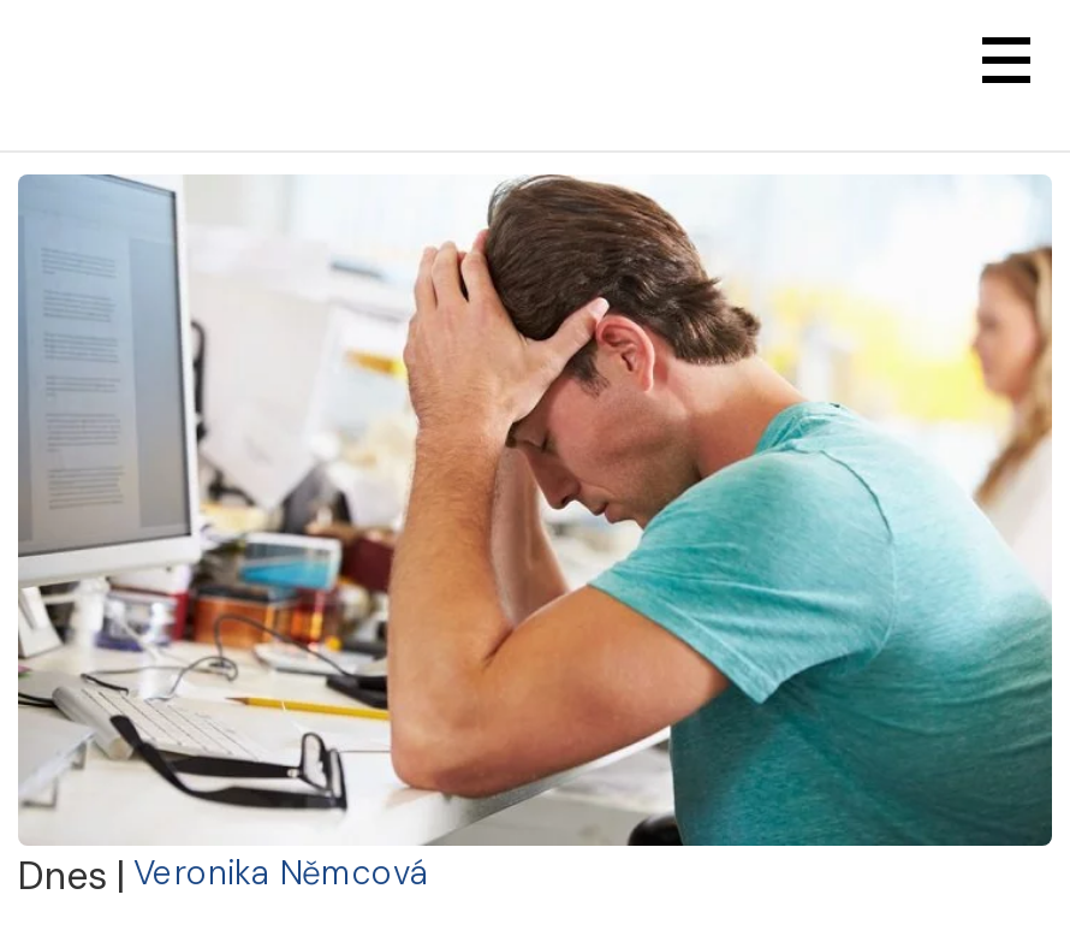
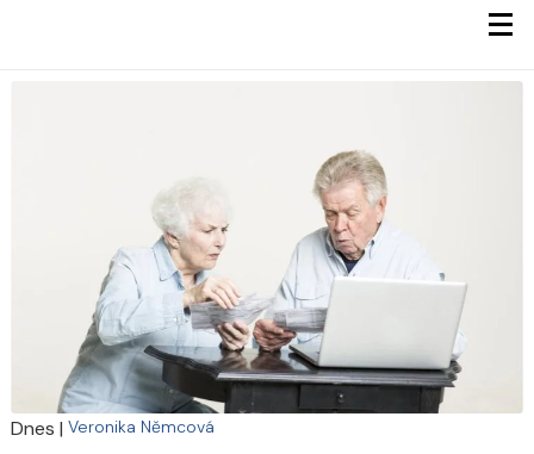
- [image]
+ [image]
